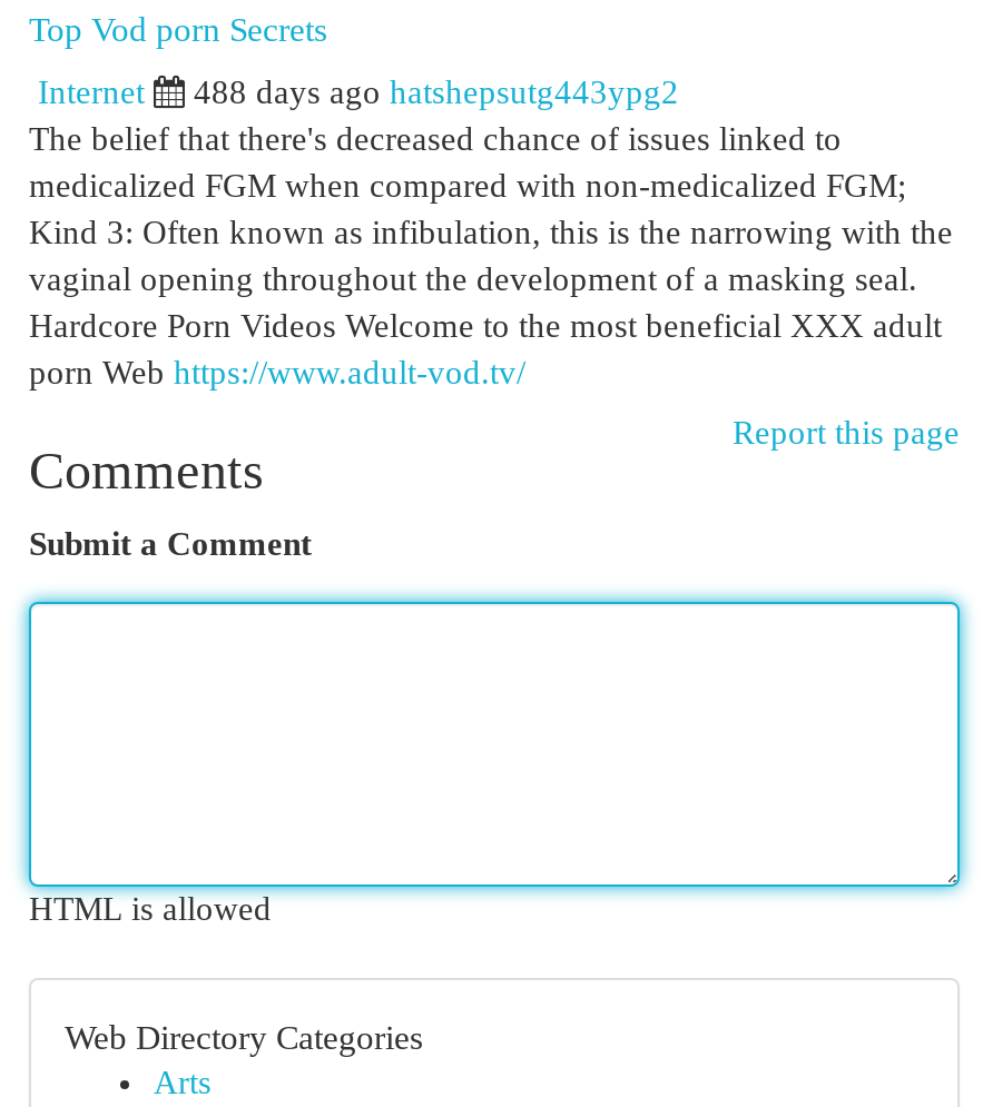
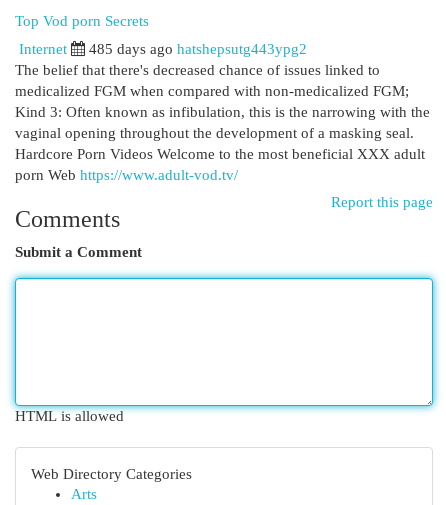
- 488 days ago hatshepsutg443ypg2
+ 485 days ago hatshepsutg443ypg2
